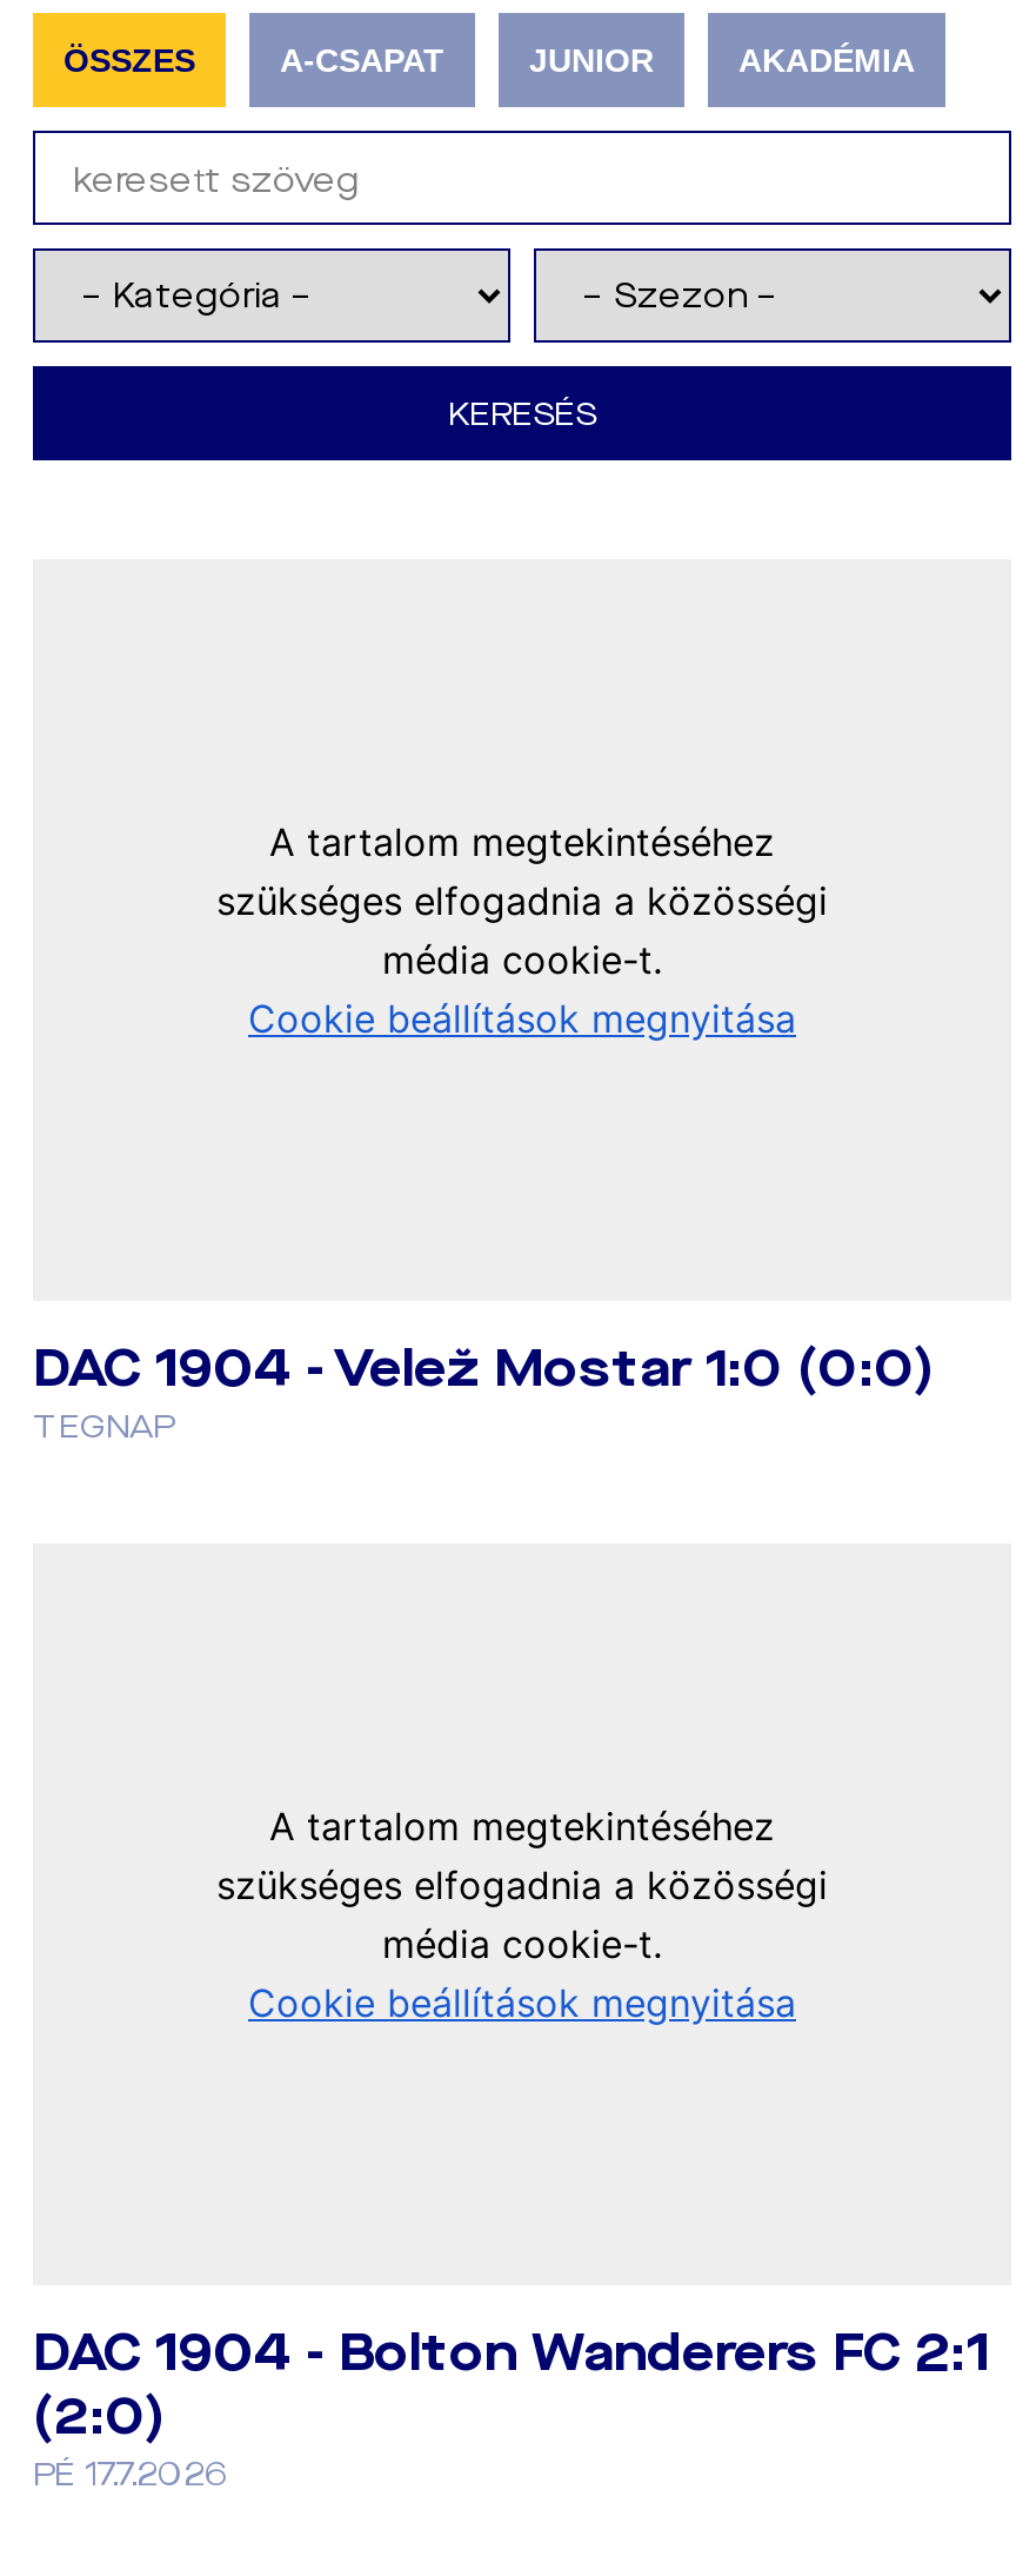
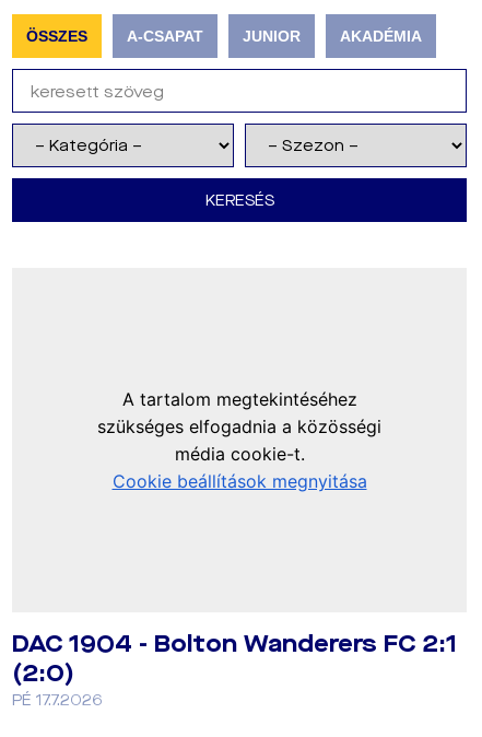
- DAC 1904 - Velež Mostar 1:0 (0:0)
- TEGNAP
